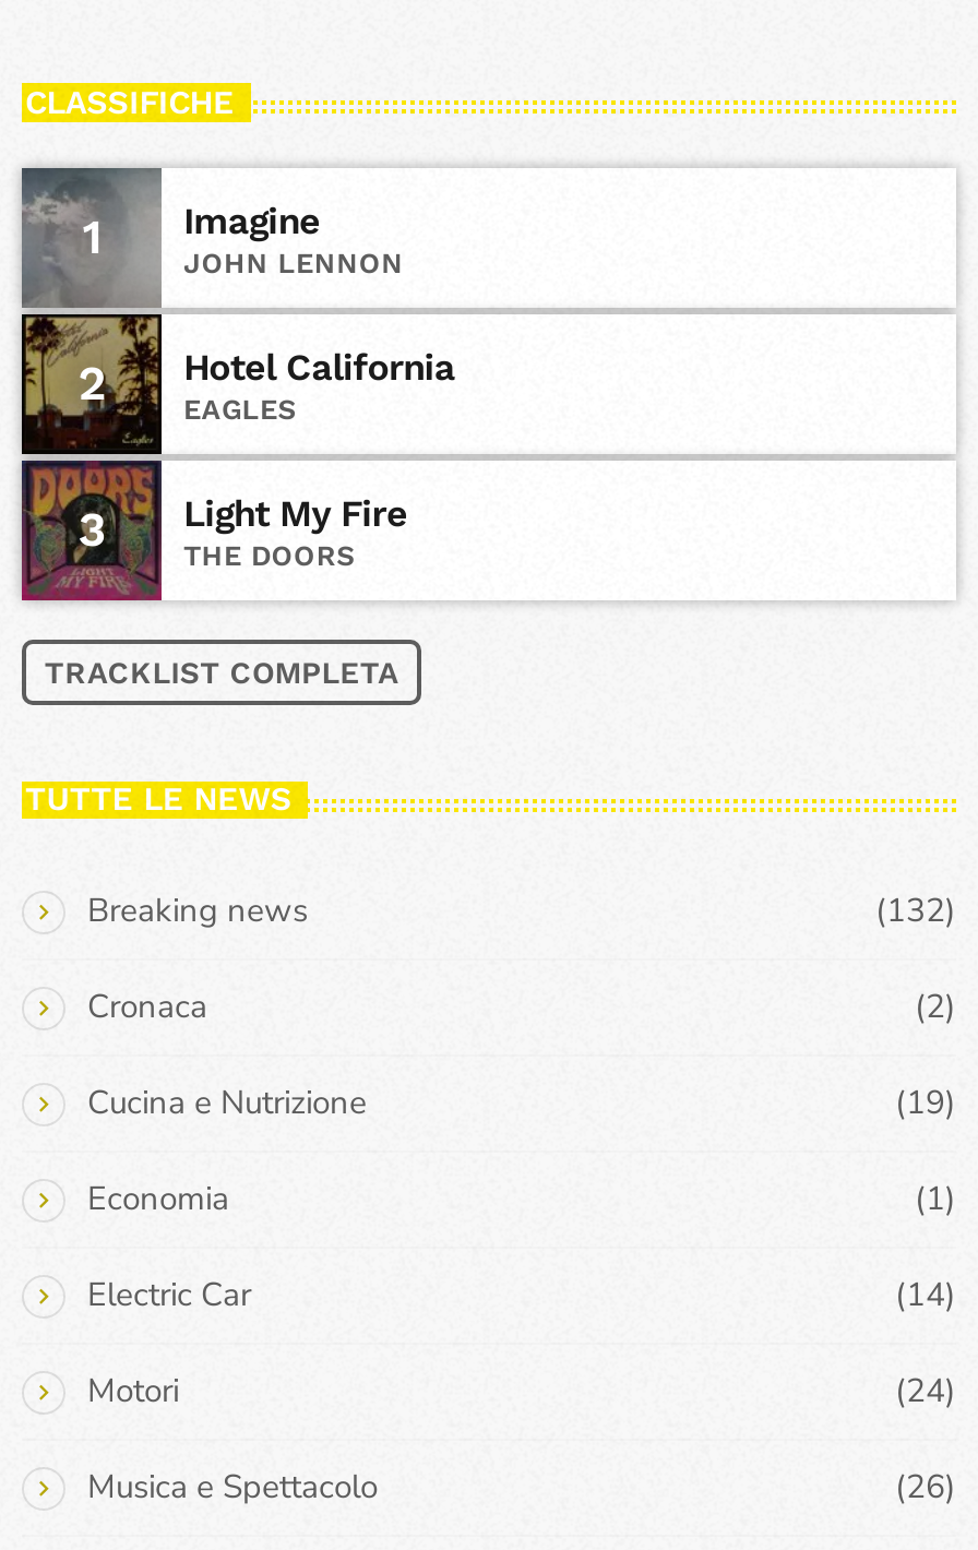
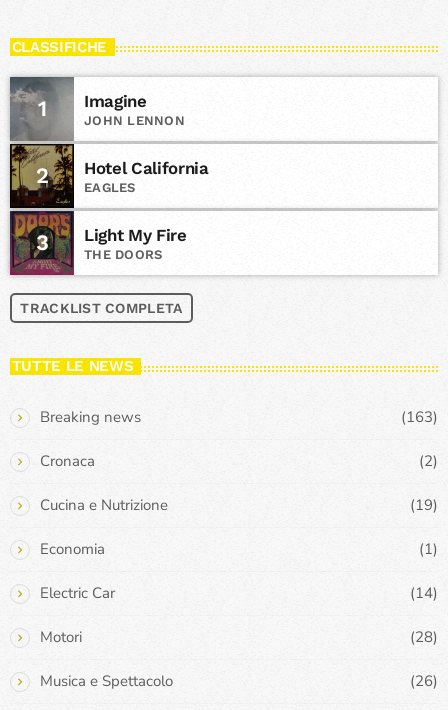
- (132)
+ (163)

- (24)
+ (28)
